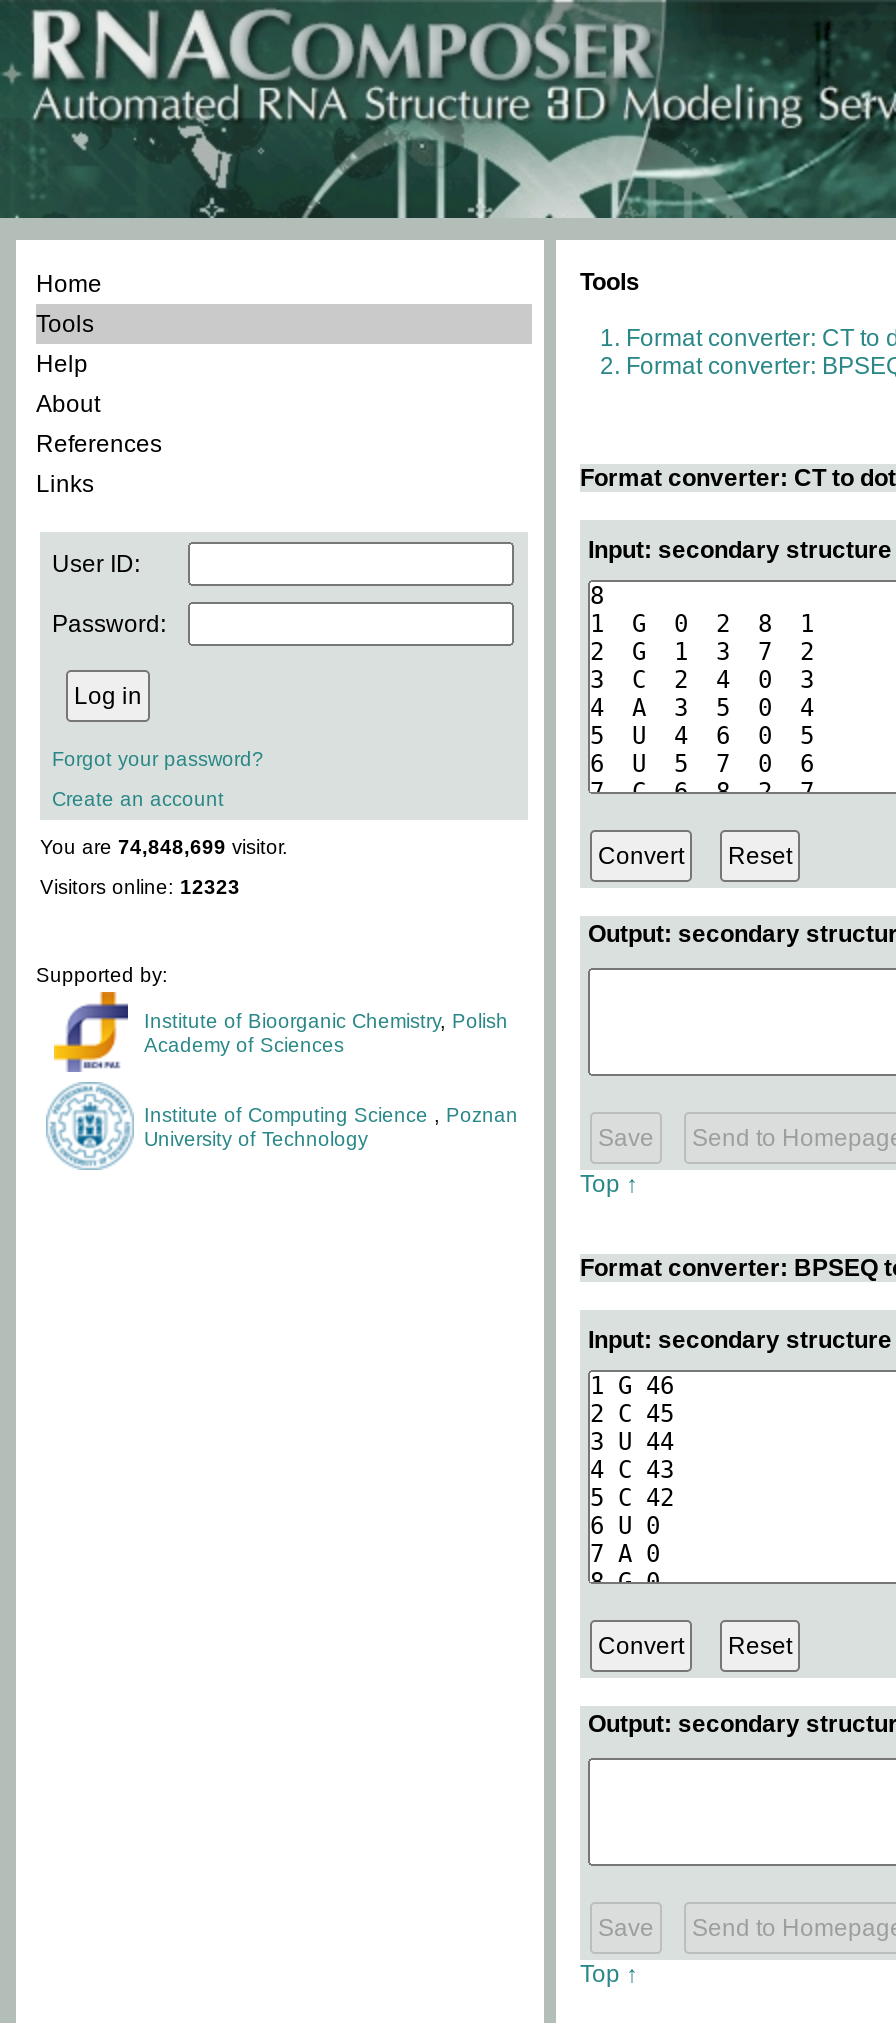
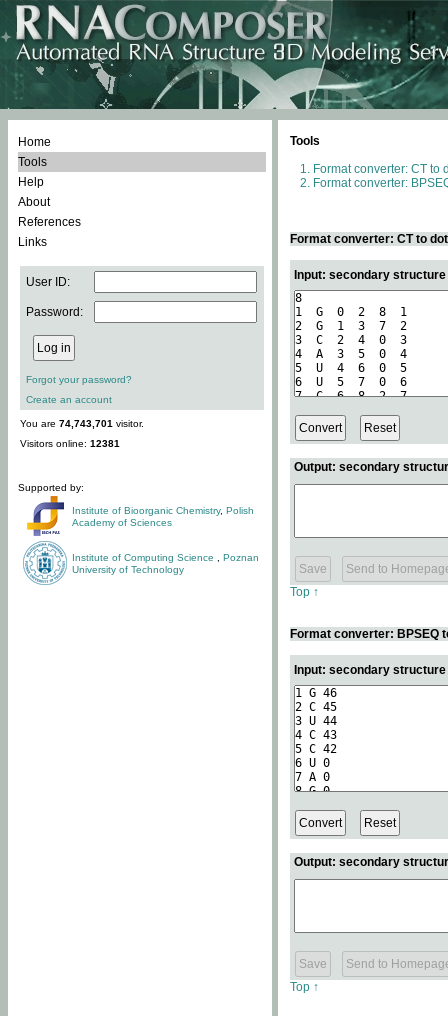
- You are 74,848,699 visitor.
+ You are 74,743,701 visitor.

- Visitors online: 12323
+ Visitors online: 12381
